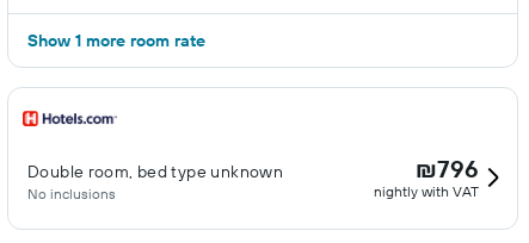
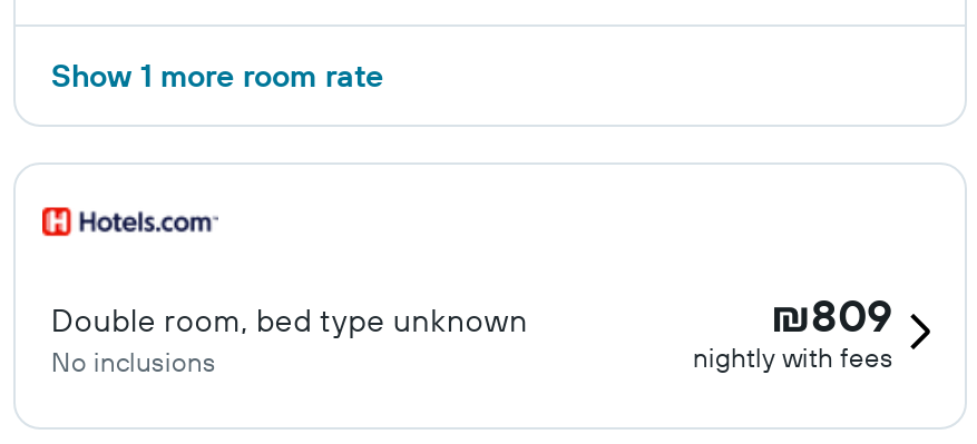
- ₪796
+ ₪809

- nightly with VAT
+ nightly with fees
